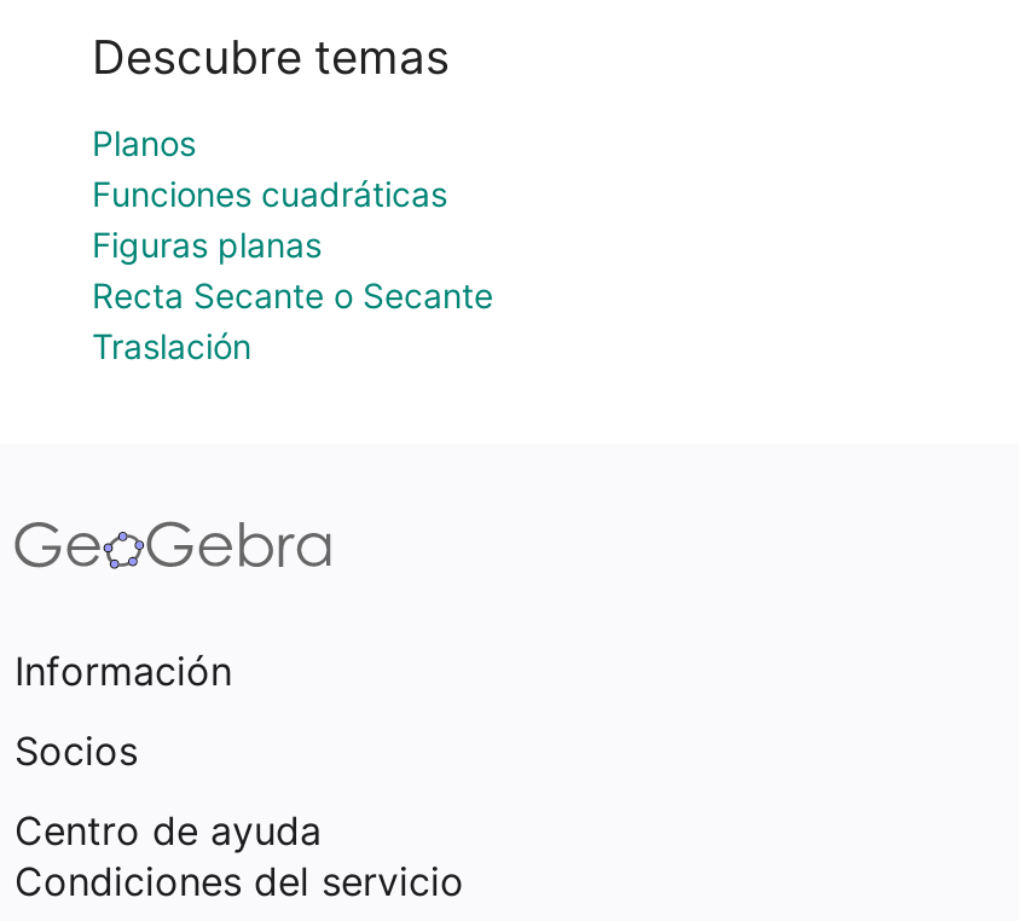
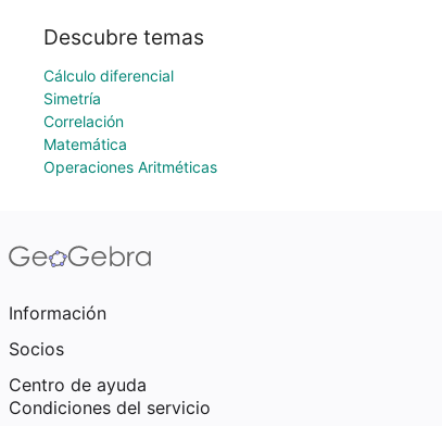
- Planos
- Funciones cuadráticas
- Figuras planas
- Recta Secante o Secante
- Traslación
+ Cálculo diferencial
+ Simetría
+ Correlación
+ Matemática
+ Operaciones Aritméticas
